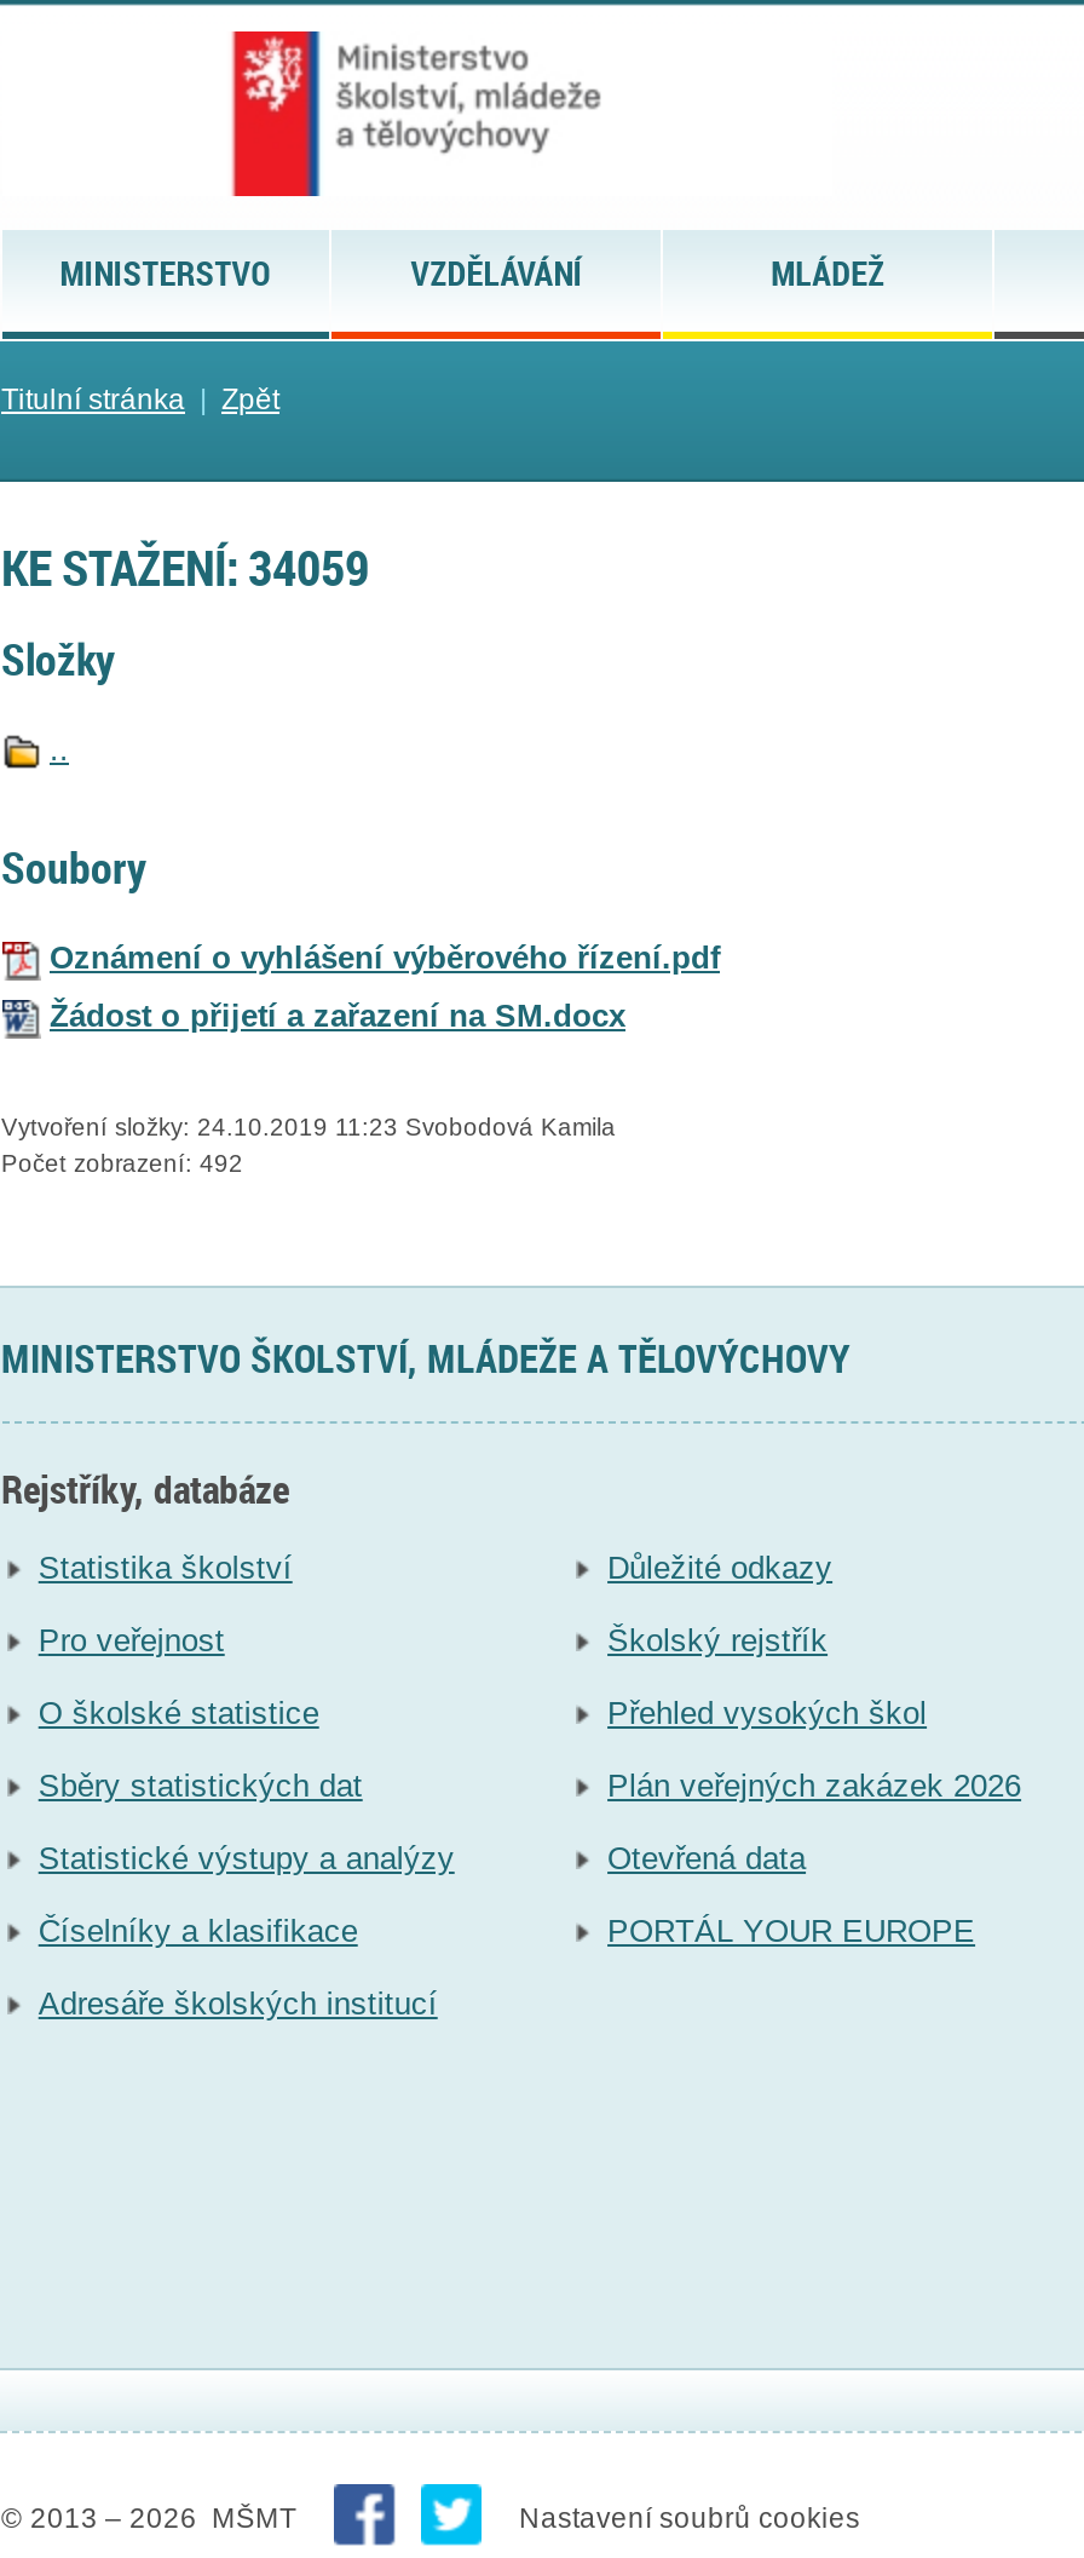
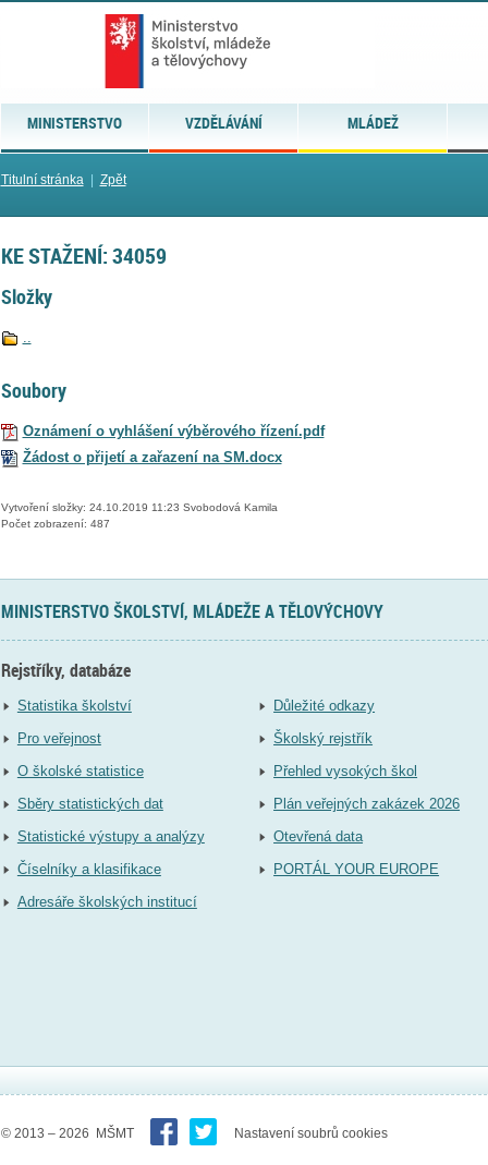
- Počet zobrazení: 492
+ Počet zobrazení: 487
